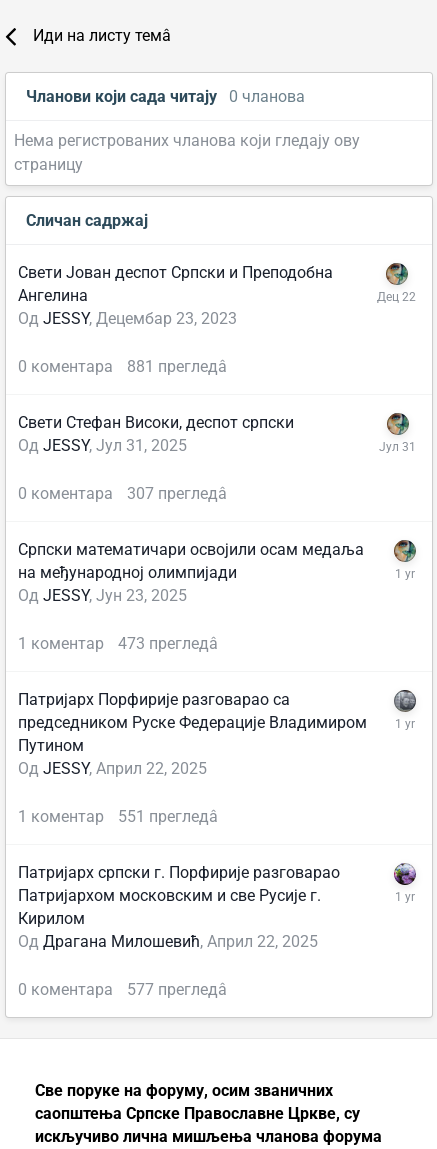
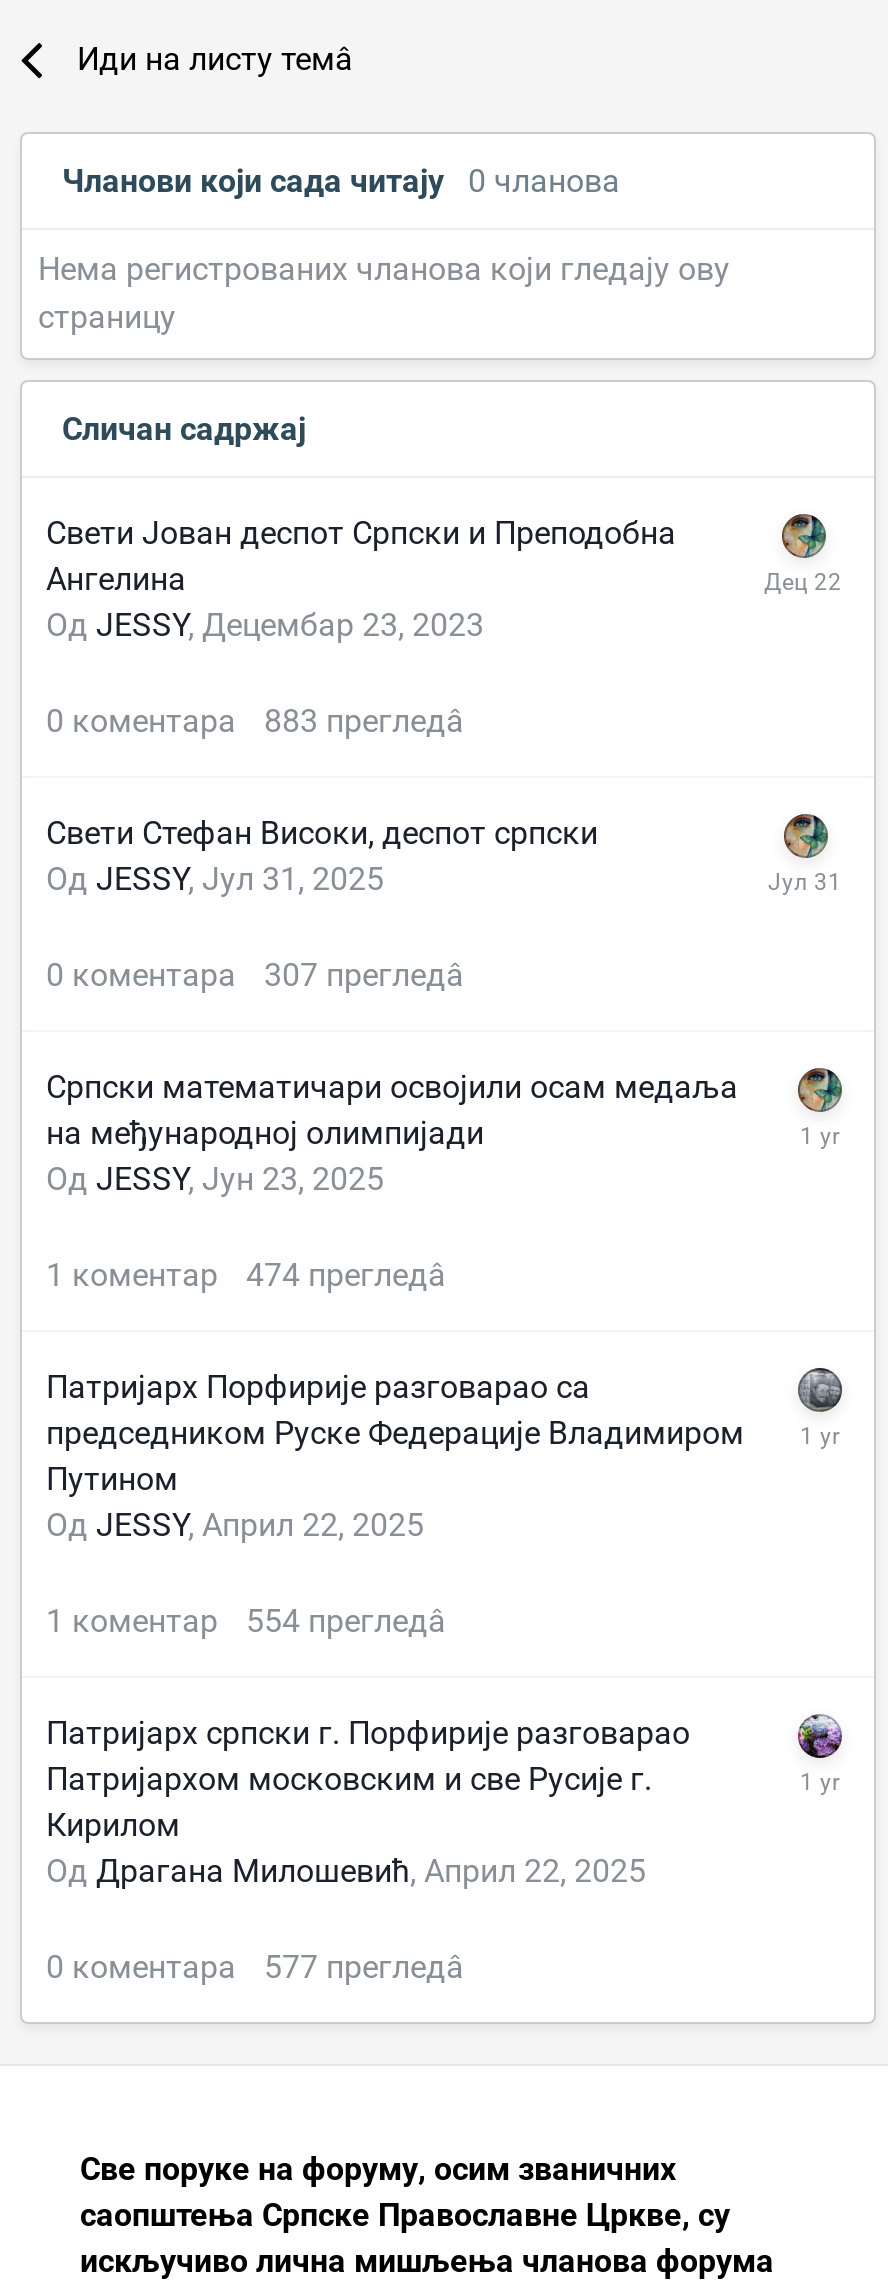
- 0 коментара 881 прегледâ
+ 0 коментара 883 прегледâ

- 1 коментар 473 прегледâ
+ 1 коментар 474 прегледâ

- 1 коментар 551 прегледâ
+ 1 коментар 554 прегледâ
